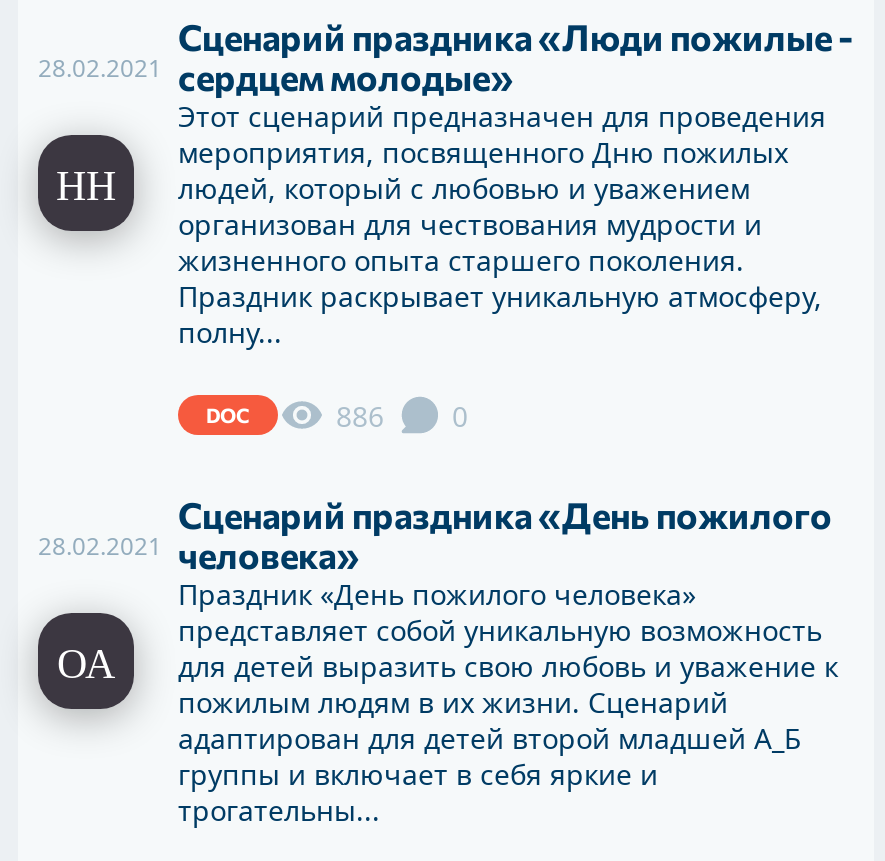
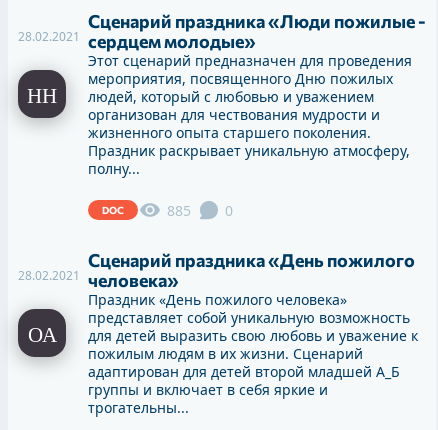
- 886 0
+ 885 0
